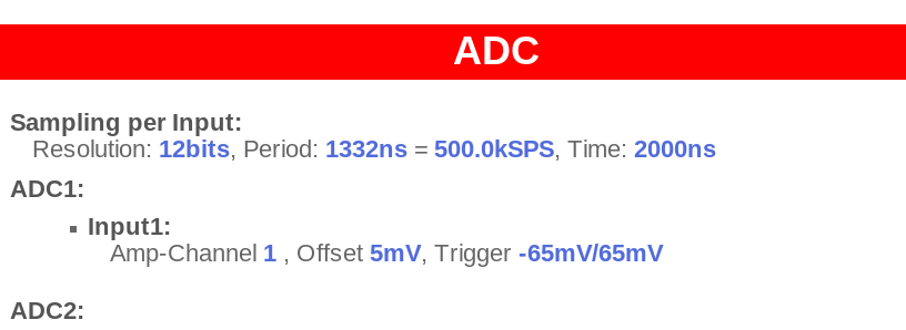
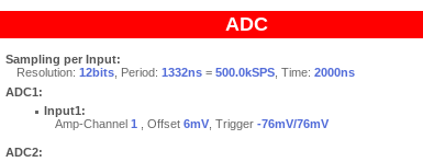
- Amp-Channel 1, Offset 5mV, Trigger -65mV/65mV
+ Amp-Channel 1, Offset 6mV, Trigger -76mV/76mV
